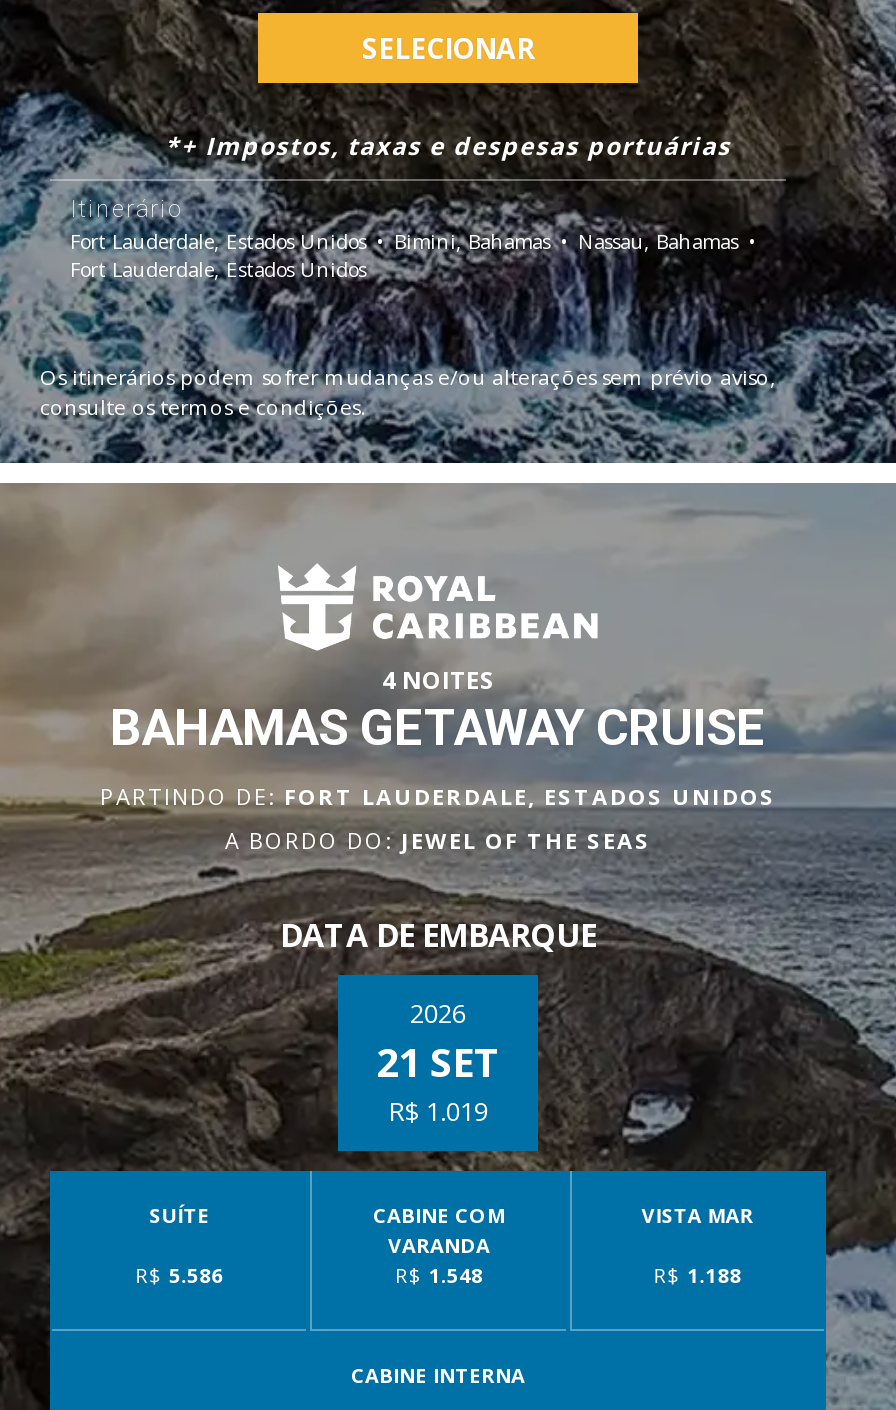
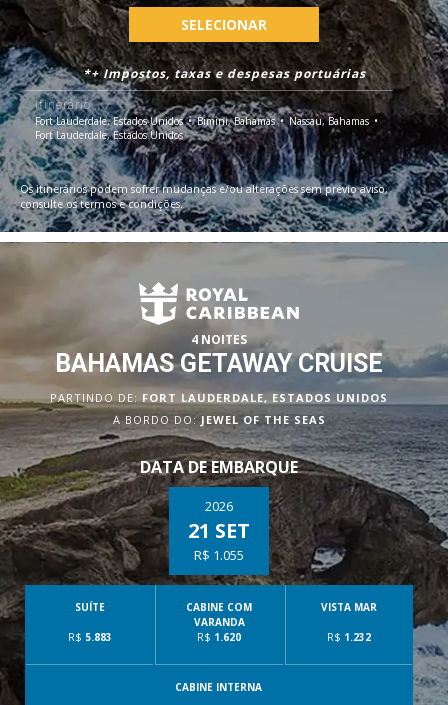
- R$ 1.019
+ R$ 1.055

- R$ 5.586
+ R$ 5.883

- R$ 1.548
+ R$ 1.620

- R$ 1.188
+ R$ 1.232
